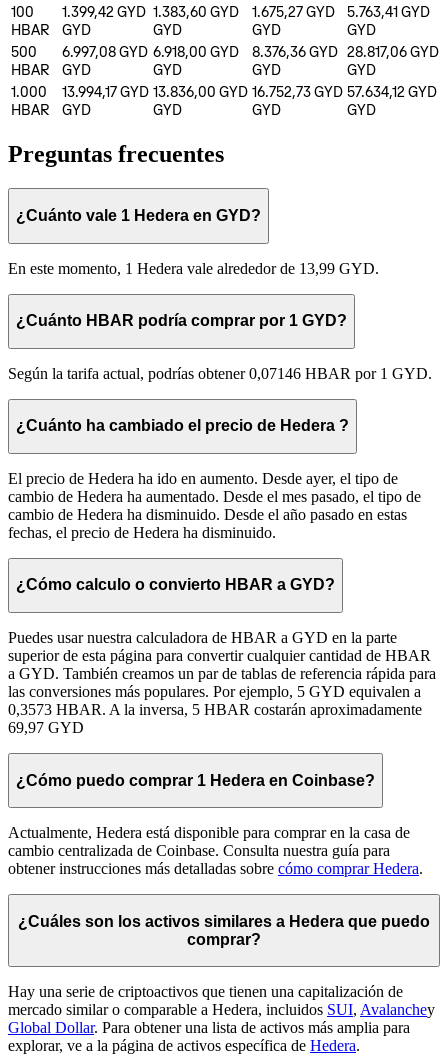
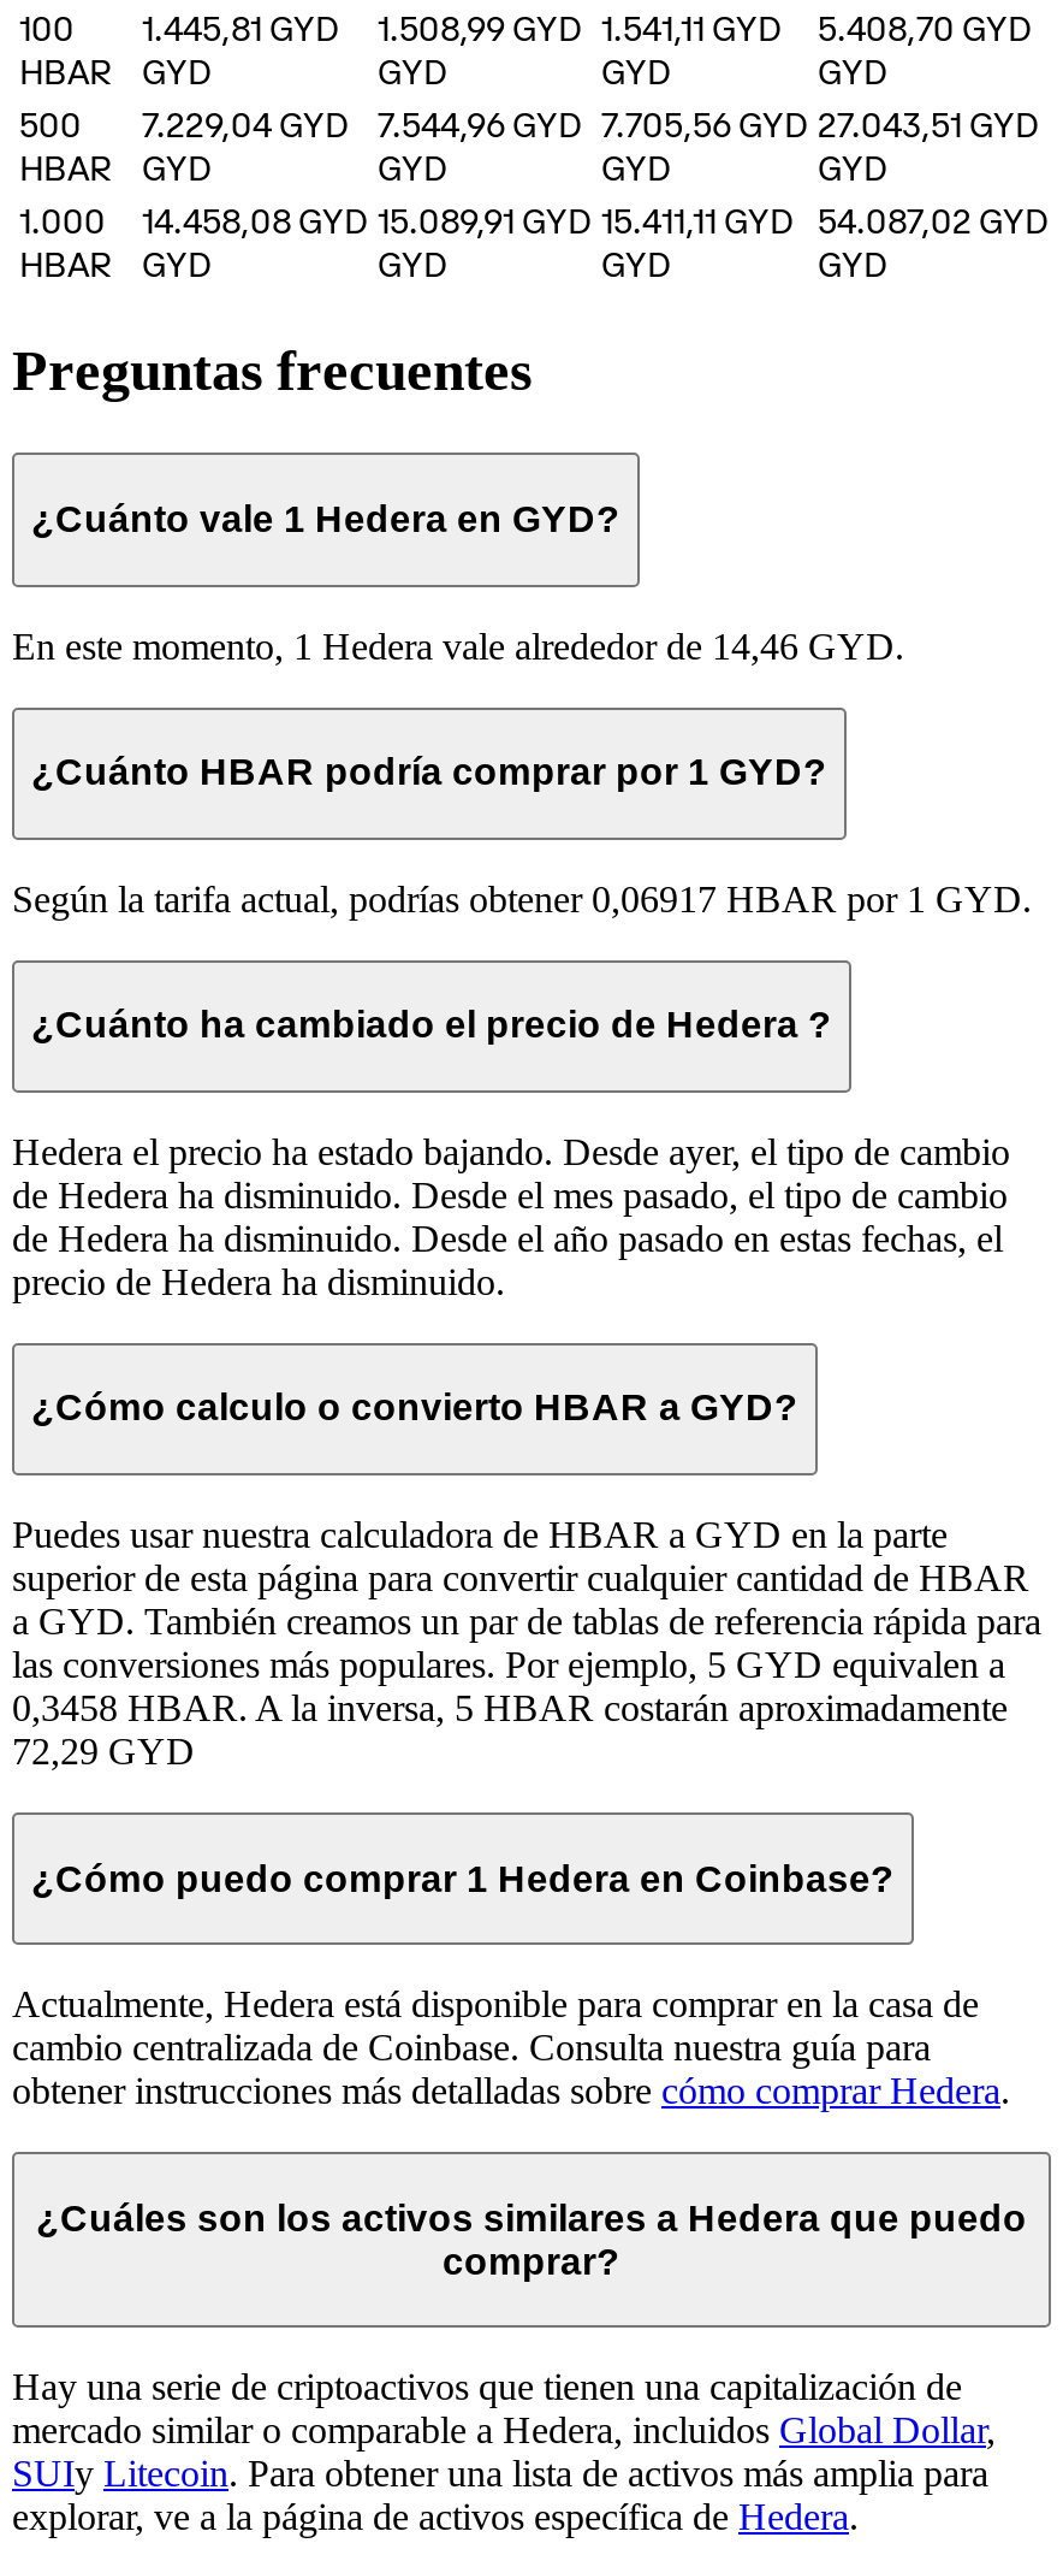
- 1.399,42 GYD
+ 1.445,81 GYD

- 1.383,60 GYD
+ 1.508,99 GYD

- 1.675,27 GYD
+ 1.541,11 GYD

- 5.763,41 GYD
+ 5.408,70 GYD

- 6.997,08 GYD
+ 7.229,04 GYD

- 6.918,00 GYD
+ 7.544,96 GYD

- 8.376,36 GYD
+ 7.705,56 GYD

- 28.817,06 GYD
+ 27.043,51 GYD

- 13.994,17 GYD
+ 14.458,08 GYD

- 13.836,00 GYD
+ 15.089,91 GYD

- 16.752,73 GYD
+ 15.411,11 GYD

- 57.634,12 GYD
+ 54.087,02 GYD

- En este momento, 1 Hedera vale alrededor de 13,99 GYD.
+ En este momento, 1 Hedera vale alrededor de 14,46 GYD.

- Según la tarifa actual, podrías obtener 0,07146 HBAR por 1 GYD.
+ Según la tarifa actual, podrías obtener 0,06917 HBAR por 1 GYD.

- El precio de Hedera ha ido en aumento. Desde ayer, el tipo de
- cambio de Hedera ha aumentado. Desde el mes pasado, el tipo de
- cambio de Hedera ha disminuido. Desde el año pasado en estas
- fechas, el precio de Hedera ha disminuido.
+ Hedera el precio ha estado bajando. Desde ayer, el tipo de cambio
+ de Hedera ha disminuido. Desde el mes pasado, el tipo de cambio
+ de Hedera ha disminuido. Desde el año pasado en estas fechas, el
+ precio de Hedera ha disminuido.

- 0,3573 HBAR. A la inversa, 5 HBAR costarán aproximadamente
+ 0,3458 HBAR. A la inversa, 5 HBAR costarán aproximadamente

- 69,97 GYD
+ 72,29 GYD

- mercado similar o comparable a Hedera, incluidos SUI, Avalanchey
- Global Dollar. Para obtener una lista de activos más amplia para
+ mercado similar o comparable a Hedera, incluidos Global Dollar,
+ SUIy Litecoin. Para obtener una lista de activos más amplia para
